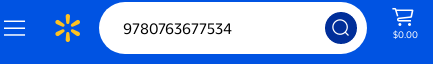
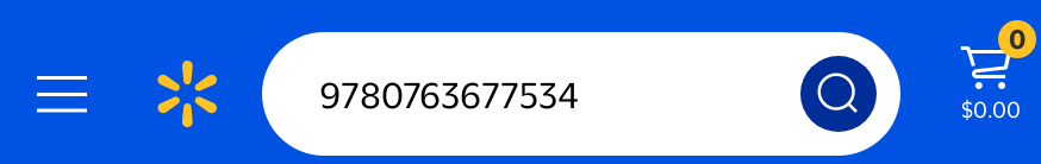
+ 0
